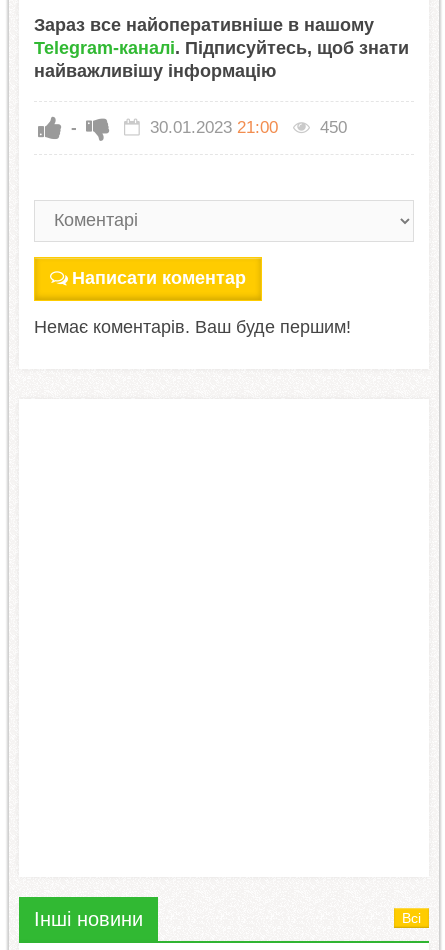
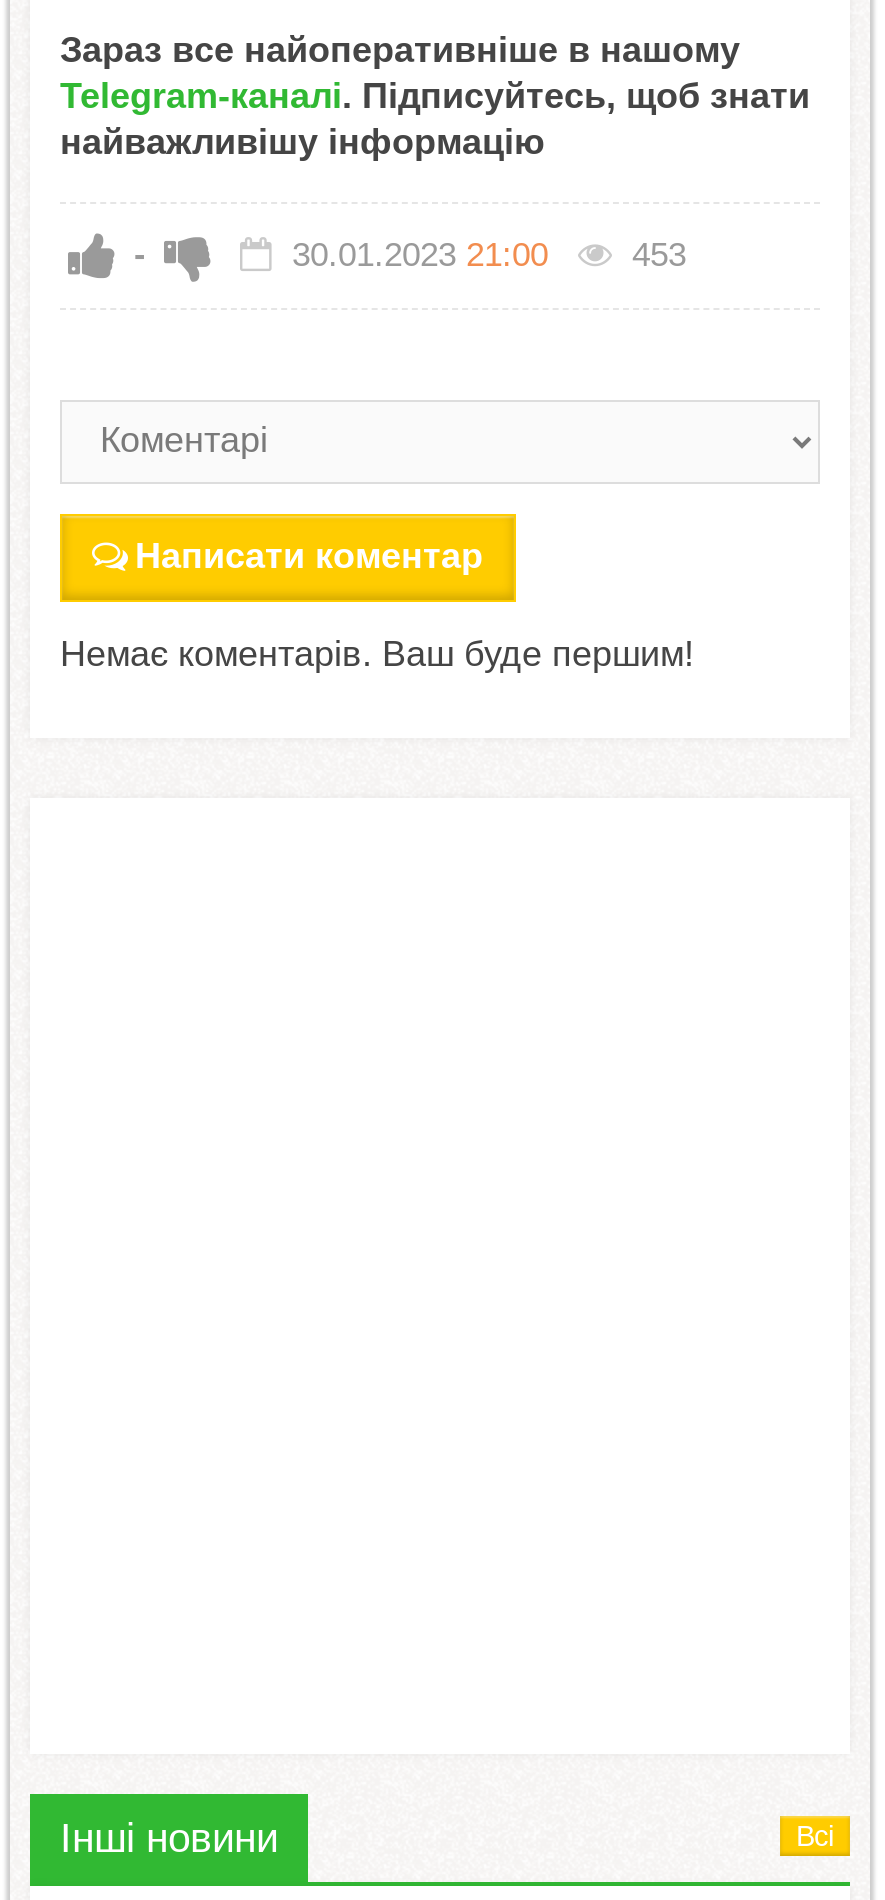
- 30.01.2023 21:00 450
+ 30.01.2023 21:00 453
